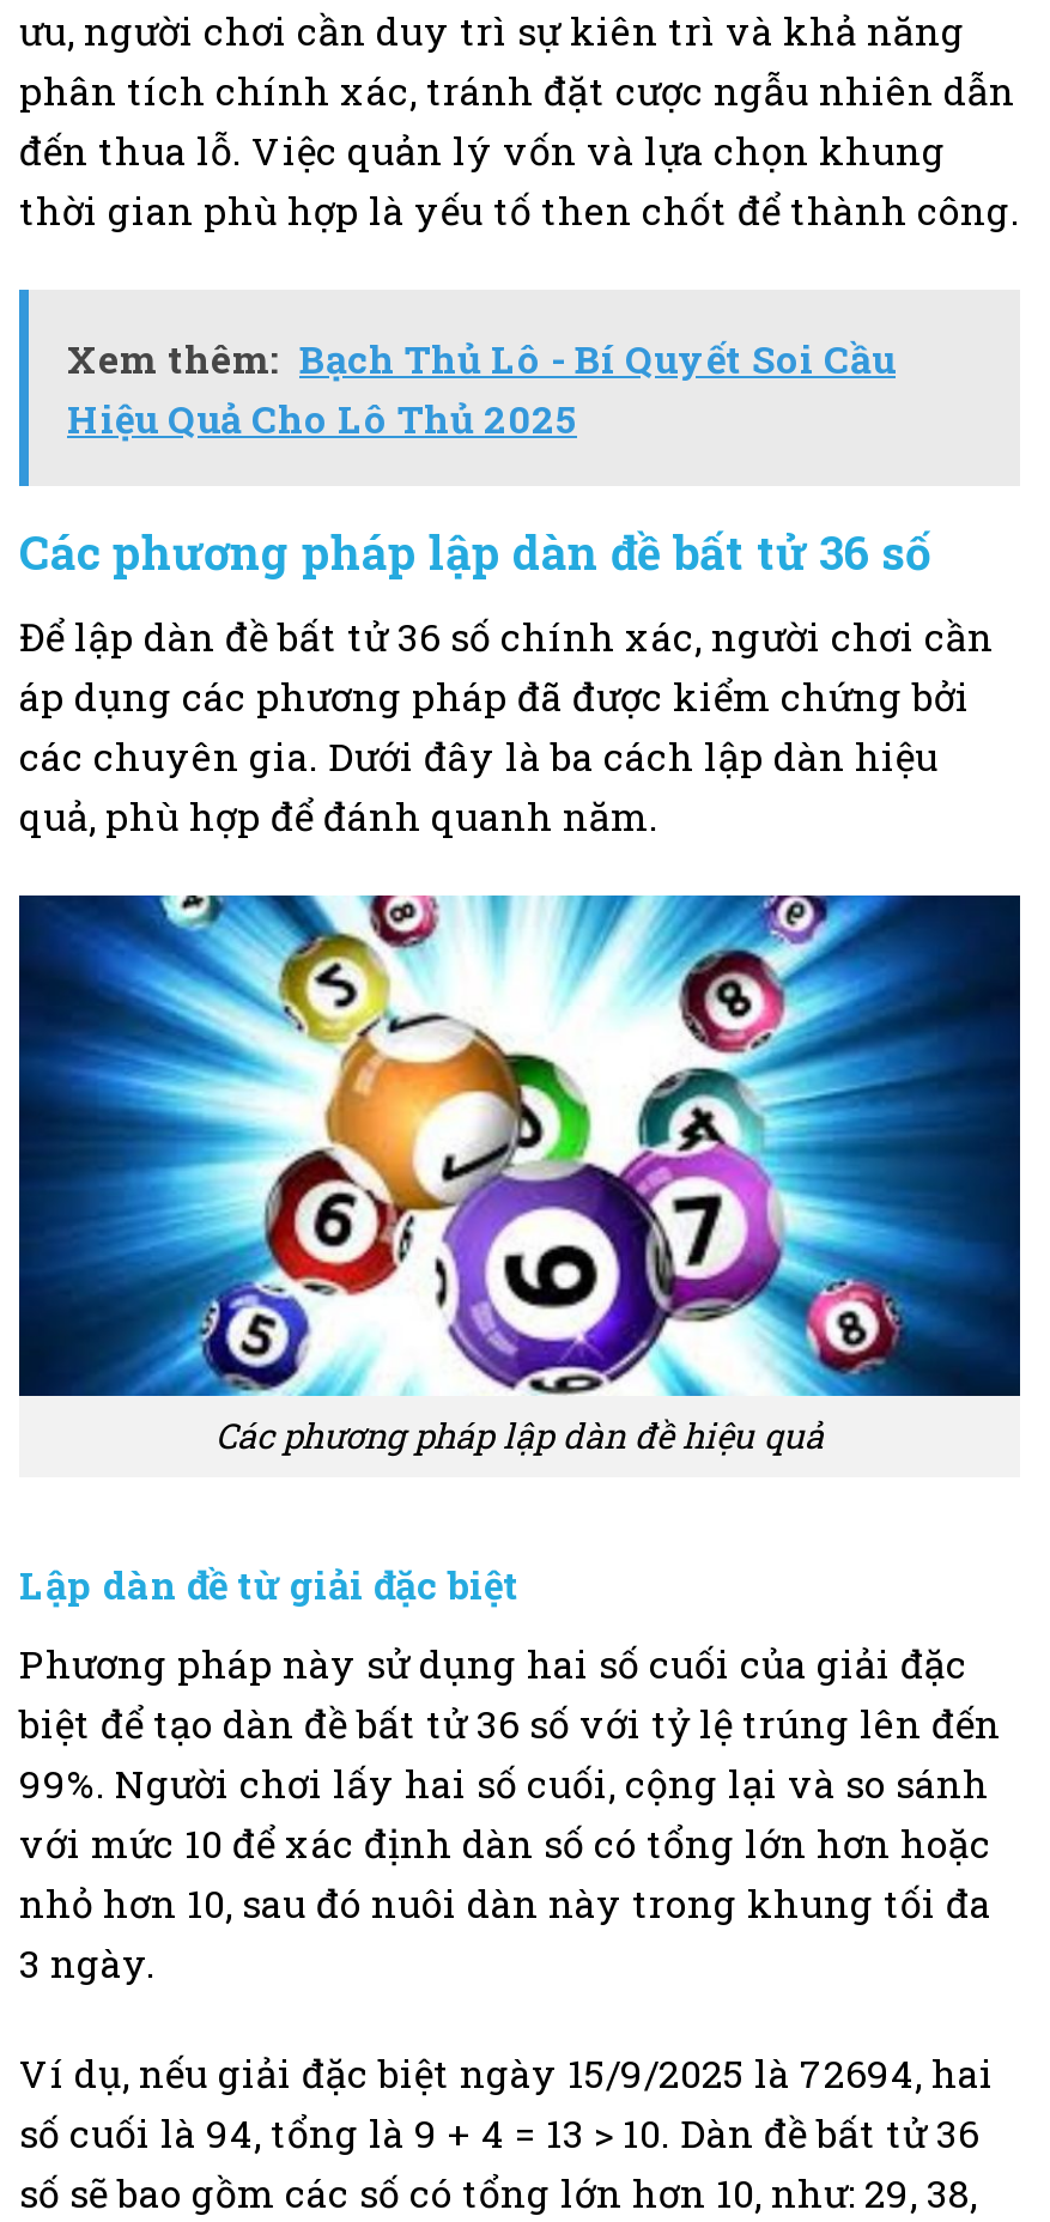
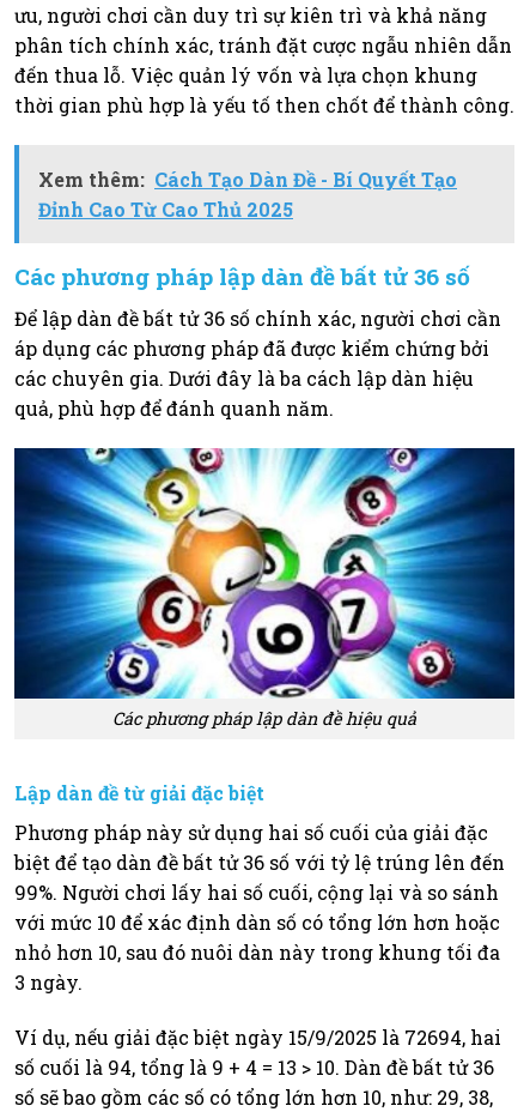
- Xem thêm: Bạch Thủ Lô - Bí Quyết Soi Cầu
+ Xem thêm: Cách Tạo Dàn Đề - Bí Quyết Tạo

- Hiệu Quả Cho Lô Thủ 2025
+ Đỉnh Cao Từ Cao Thủ 2025
